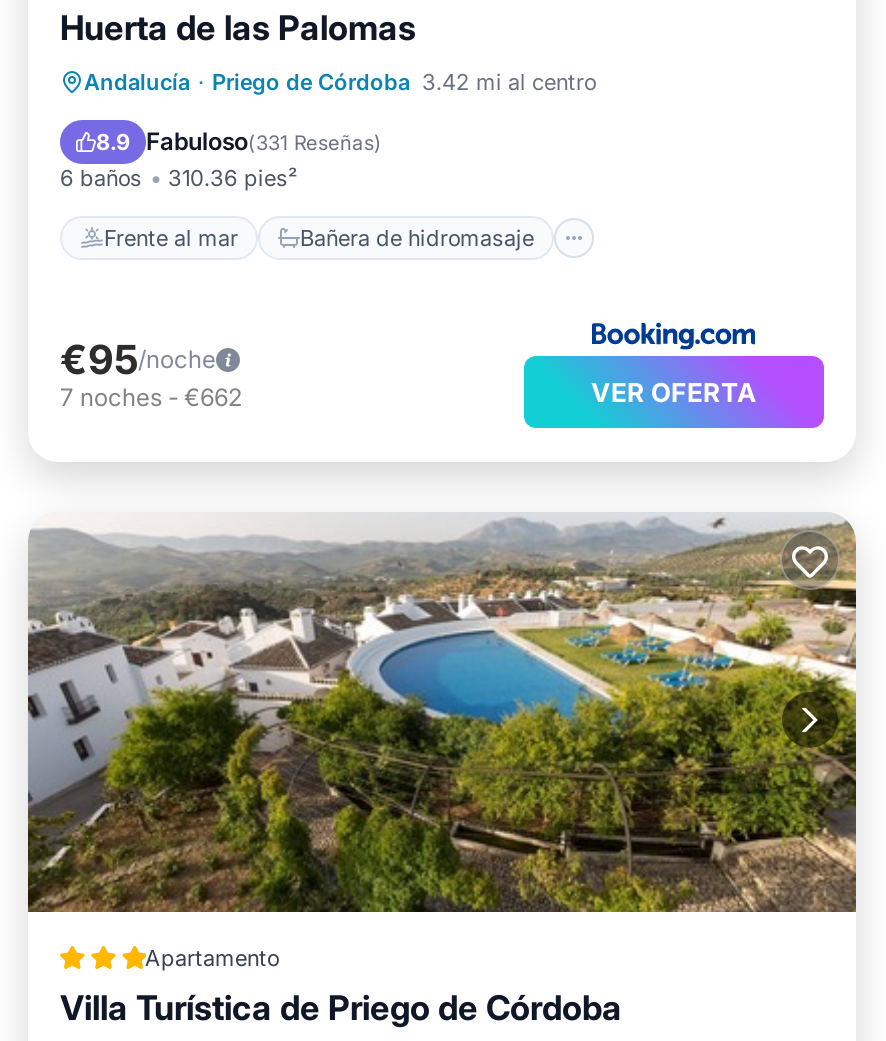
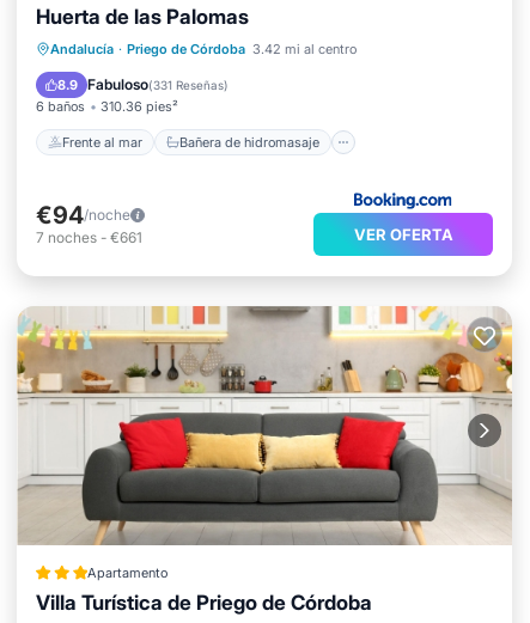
- €95/noche
+ €94/noche

- 7 noches - €662
+ 7 noches - €661

- [image]
+ [image]
